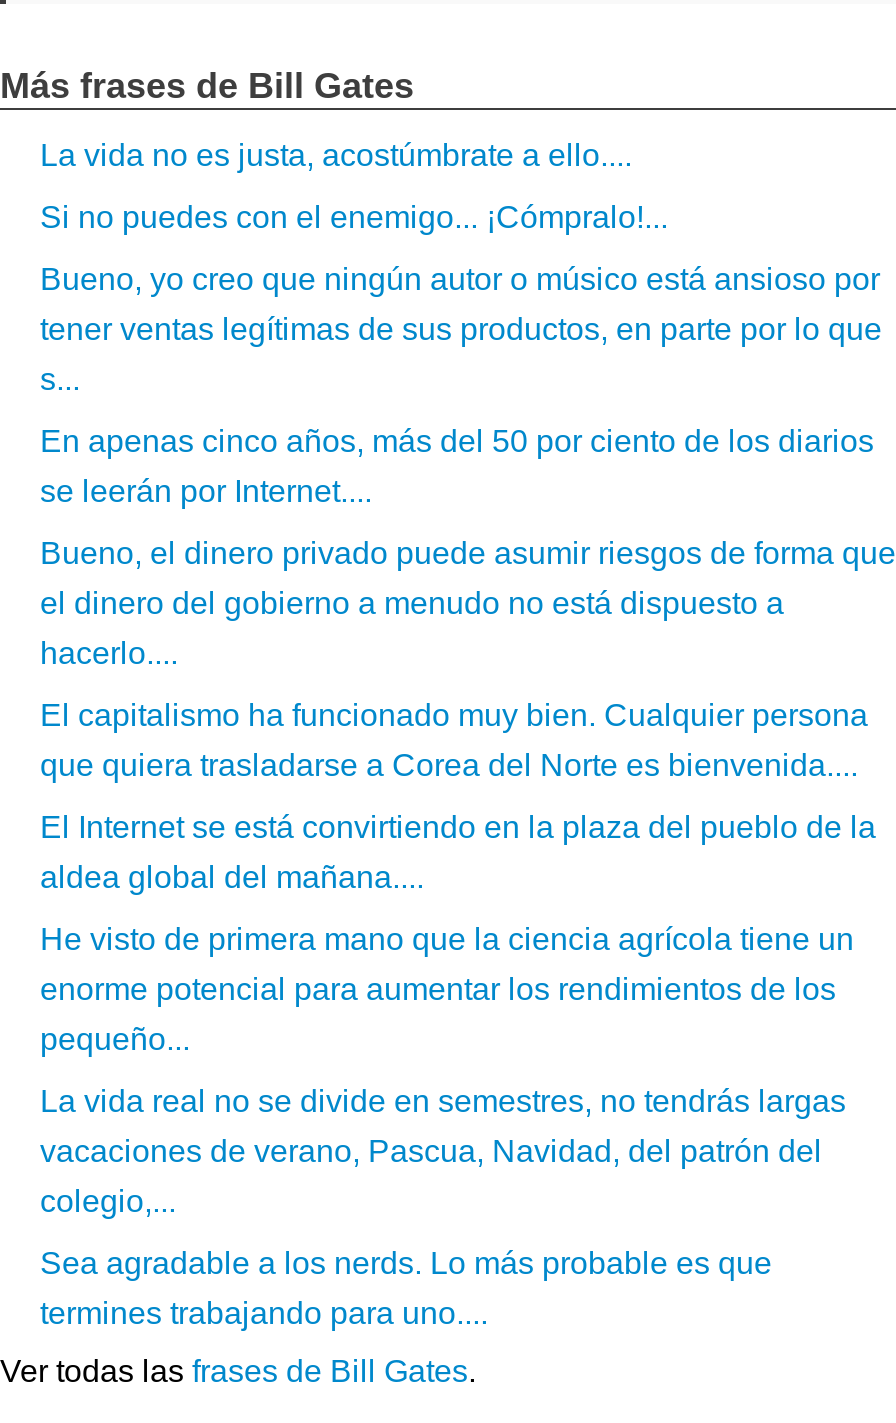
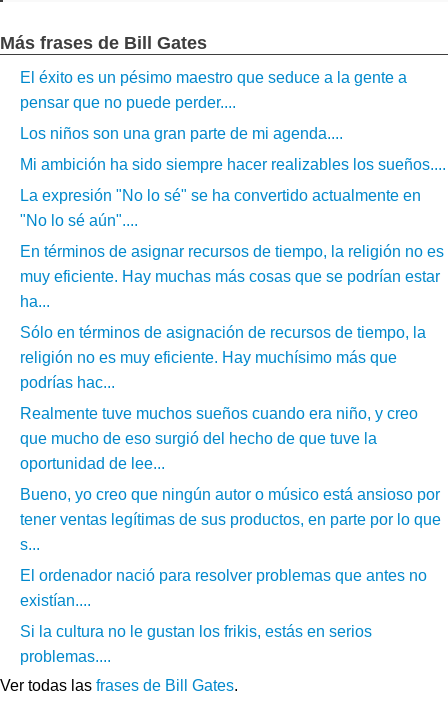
- La vida no es justa, acostúmbrate a ello....
- Si no puedes con el enemigo... ¡Cómpralo!...
+ El éxito es un pésimo maestro que seduce a la gente a
+ pensar que no puede perder....
+ Los niños son una gran parte de mi agenda....
+ Mi ambición ha sido siempre hacer realizables los sueños....
+ La expresión "No lo sé" se ha convertido actualmente en
+ "No lo sé aún"....
+ En términos de asignar recursos de tiempo, la religión no es
+ muy eficiente. Hay muchas más cosas que se podrían estar
+ ha...
+ Sólo en términos de asignación de recursos de tiempo, la
+ religión no es muy eficiente. Hay muchísimo más que
+ podrías hac...
+ Realmente tuve muchos sueños cuando era niño, y creo
+ que mucho de eso surgió del hecho de que tuve la
+ oportunidad de lee...

moved down: Bueno, yo creo que ningún autor o músico está ansioso por | tener ventas legítimas de sus productos, en parte por lo que | s...

- En apenas cinco años, más del 50 por ciento de los diarios
- se leerán por Internet....
- Bueno, el dinero privado puede asumir riesgos de forma que
- el dinero del gobierno a menudo no está dispuesto a
- hacerlo....
- El capitalismo ha funcionado muy bien. Cualquier persona
- que quiera trasladarse a Corea del Norte es bienvenida....
- El Internet se está convirtiendo en la plaza del pueblo de la
- aldea global del mañana....
- He visto de primera mano que la ciencia agrícola tiene un
- enorme potencial para aumentar los rendimientos de los
- pequeño...
- La vida real no se divide en semestres, no tendrás largas
- vacaciones de verano, Pascua, Navidad, del patrón del
- colegio,...
- Sea agradable a los nerds. Lo más probable es que
- termines trabajando para uno....
+ El ordenador nació para resolver problemas que antes no
+ existían....
+ Si la cultura no le gustan los frikis, estás en serios
+ problemas....
